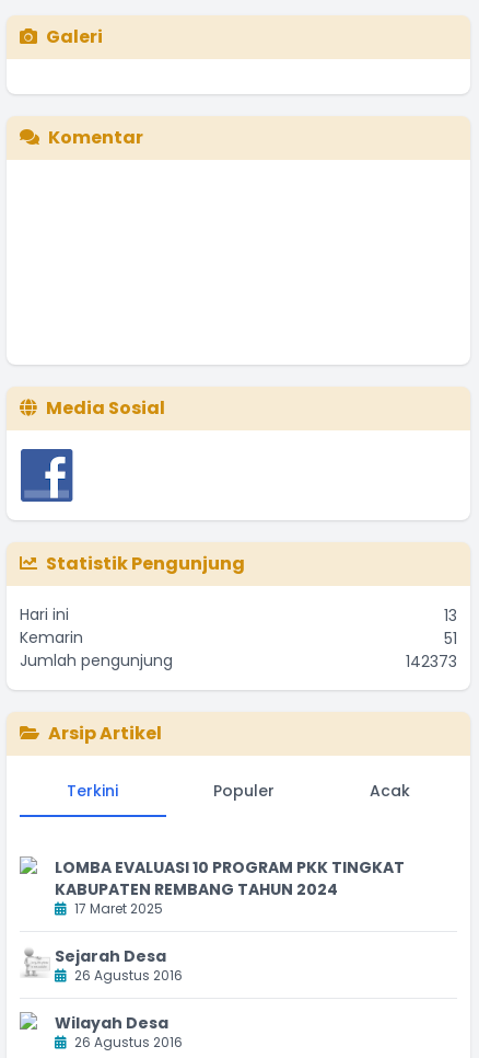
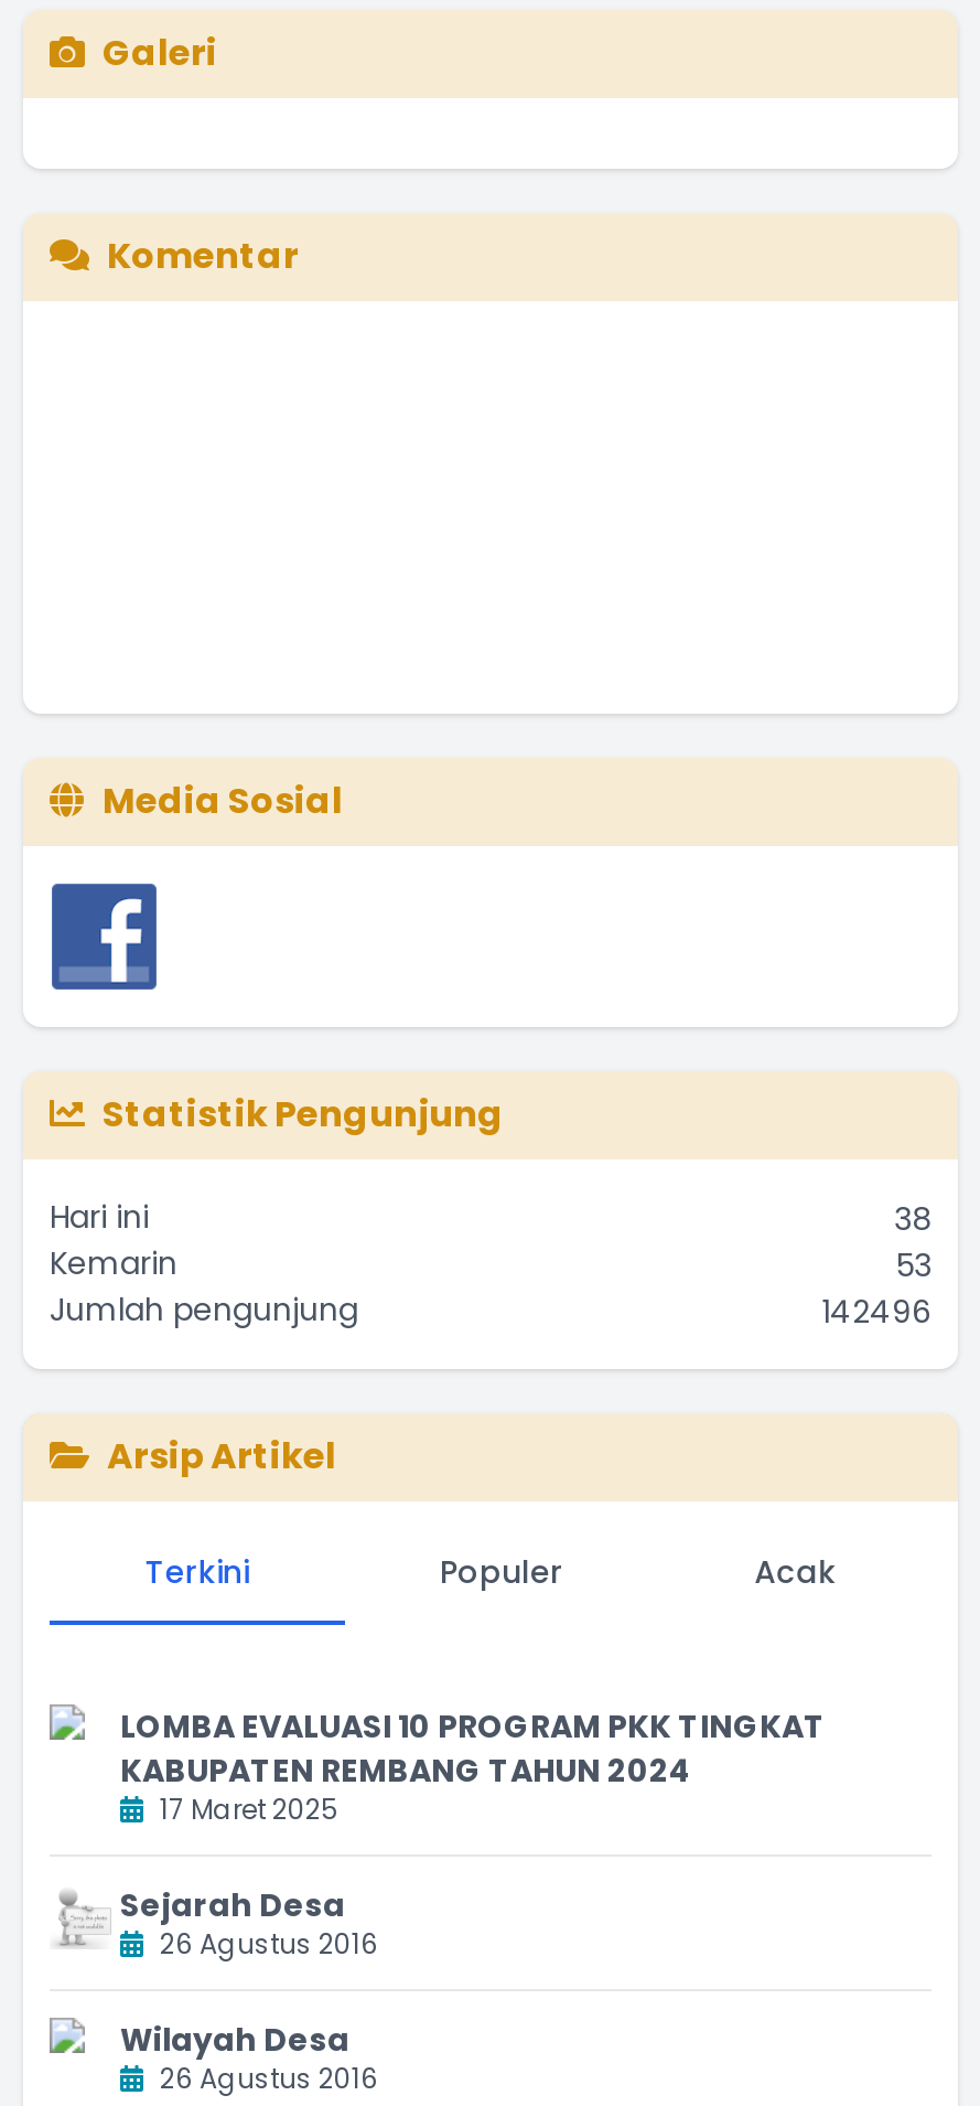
- 13
+ 38

- 51
+ 53

- 142373
+ 142496
